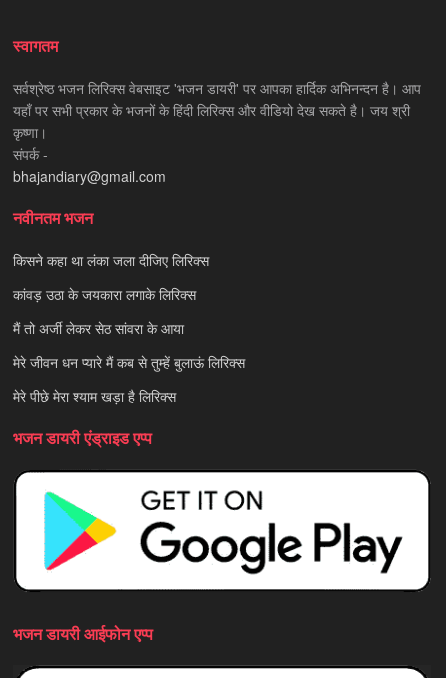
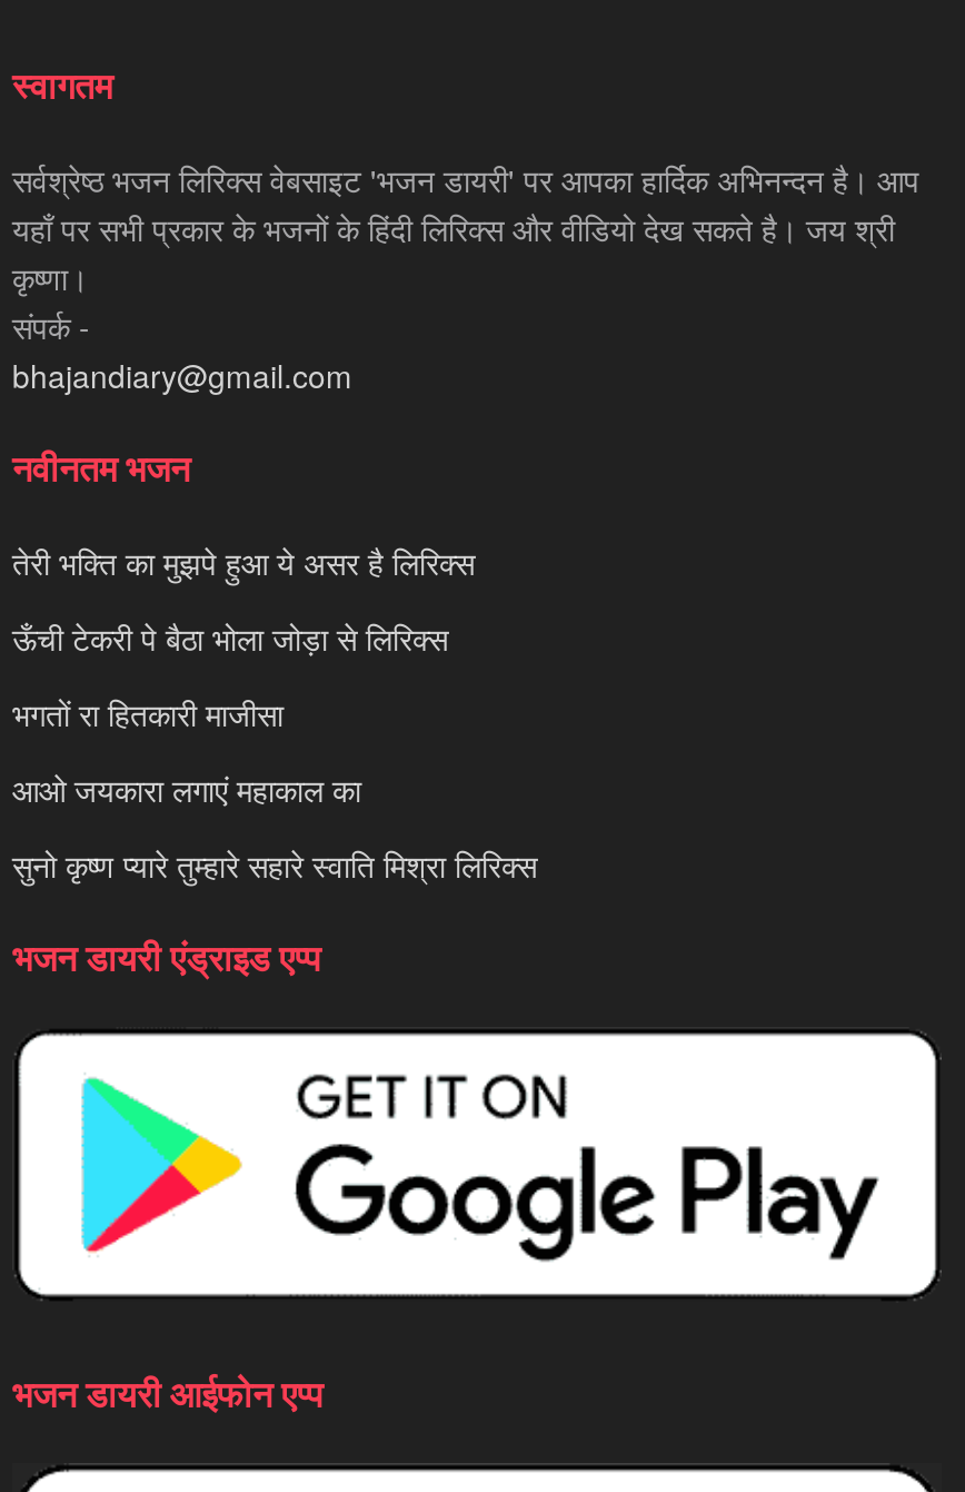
- किसने कहा था लंका जला दीजिए लिरिक्स
+ तेरी भक्ति का मुझपे हुआ ये असर है लिरिक्स

- कांवड़ उठा के जयकारा लगाके लिरिक्स
+ ऊँची टेकरी पे बैठा भोला जोड़ा से लिरिक्स

- मैं तो अर्जी लेकर सेठ सांवरा के आया
+ भगतों रा हितकारी माजीसा

- मेरे जीवन धन प्यारे मैं कब से तुम्हें बुलाऊं लिरिक्स
+ आओ जयकारा लगाएं महाकाल का

- मेरे पीछे मेरा श्याम खड़ा है लिरिक्स
+ सुनो कृष्ण प्यारे तुम्हारे सहारे स्वाति मिश्रा लिरिक्स
